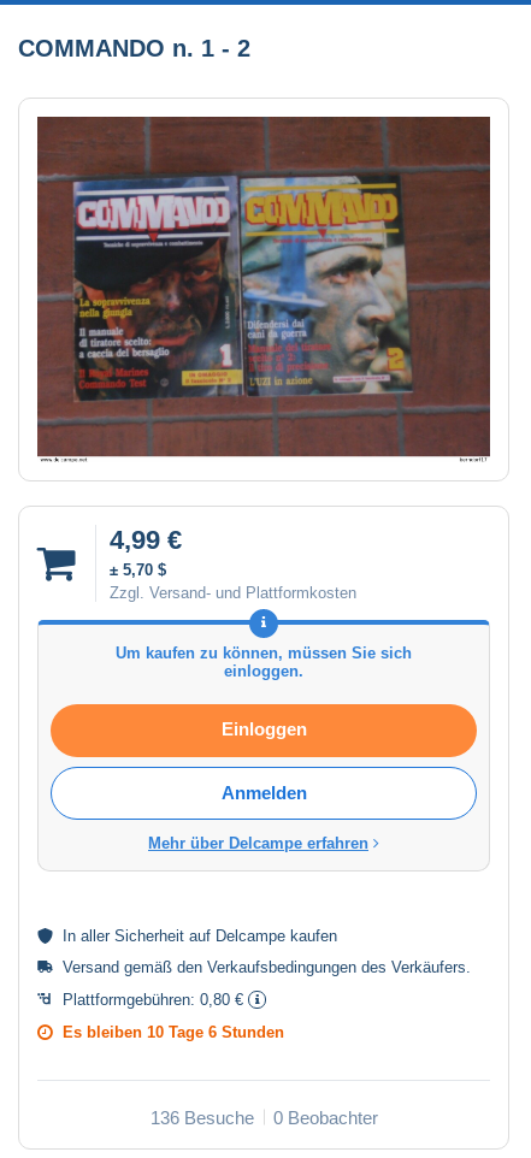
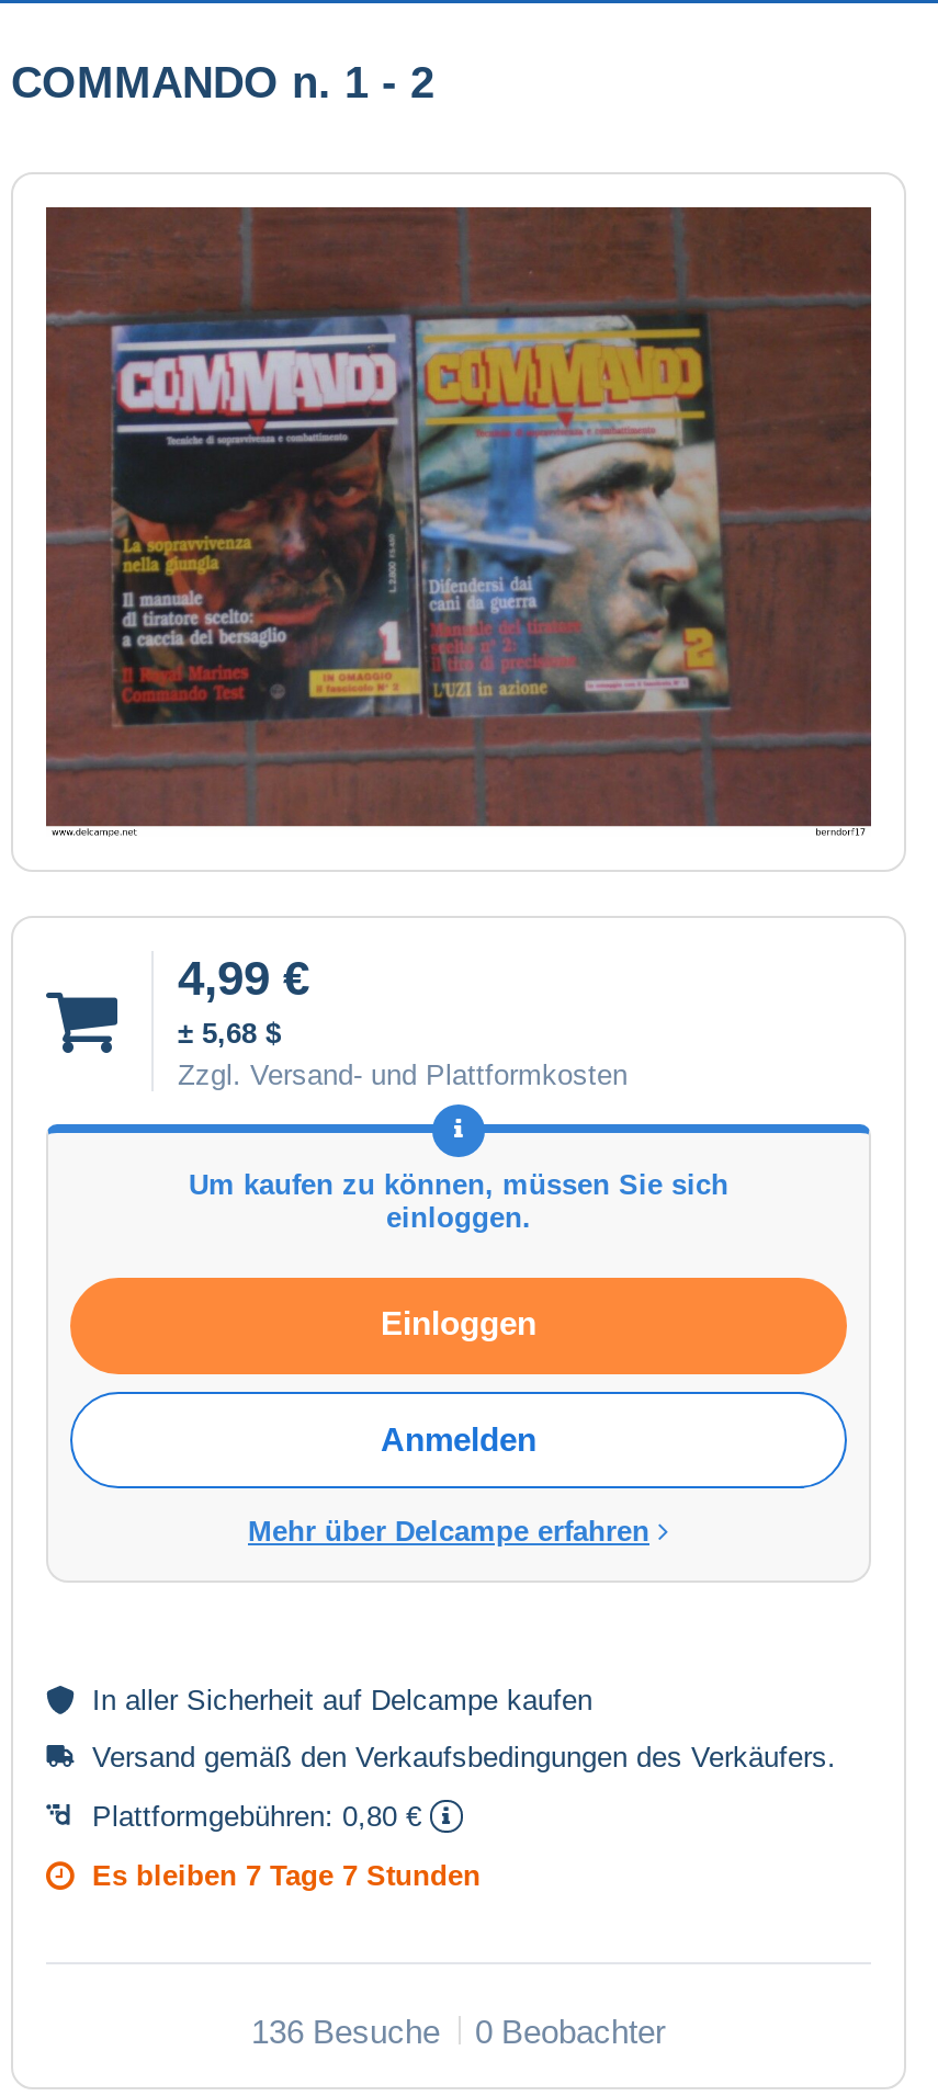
- ± 5,70 $
+ ± 5,68 $

- Es bleiben 10 Tage 6 Stunden
+ Es bleiben 7 Tage 7 Stunden
